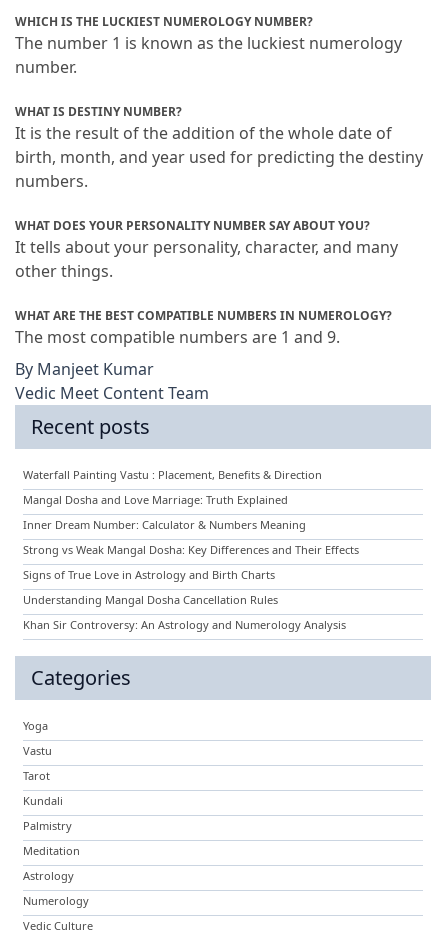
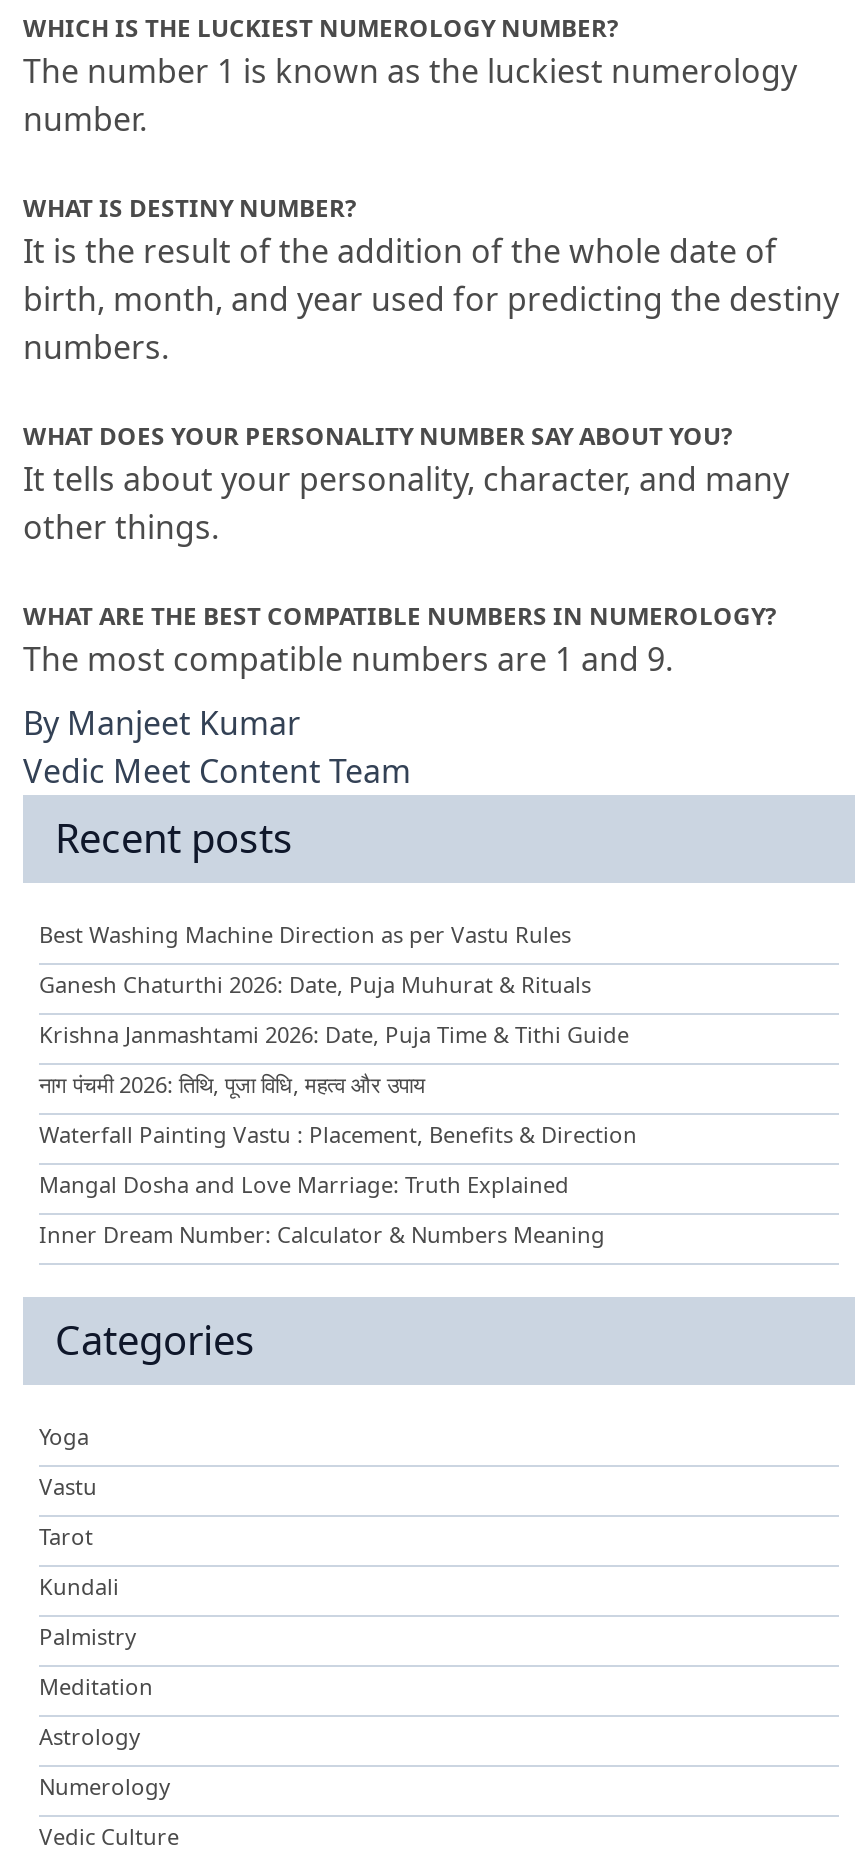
+ Best Washing Machine Direction as per Vastu Rules
+ Ganesh Chaturthi 2026: Date, Puja Muhurat & Rituals
+ Krishna Janmashtami 2026: Date, Puja Time & Tithi Guide
+ नाग पंचमी 2026: तिथि, पूजा विधि, महत्व और उपाय

moved down: Waterfall Painting Vastu : Placement, Benefits & Direction | Mangal Dosha and Love Marriage: Truth Explained | Inner Dream Number: Calculator & Numbers Meaning

- Strong vs Weak Mangal Dosha: Key Differences and Their Effects
- Signs of True Love in Astrology and Birth Charts
- Understanding Mangal Dosha Cancellation Rules
- Khan Sir Controversy: An Astrology and Numerology Analysis
